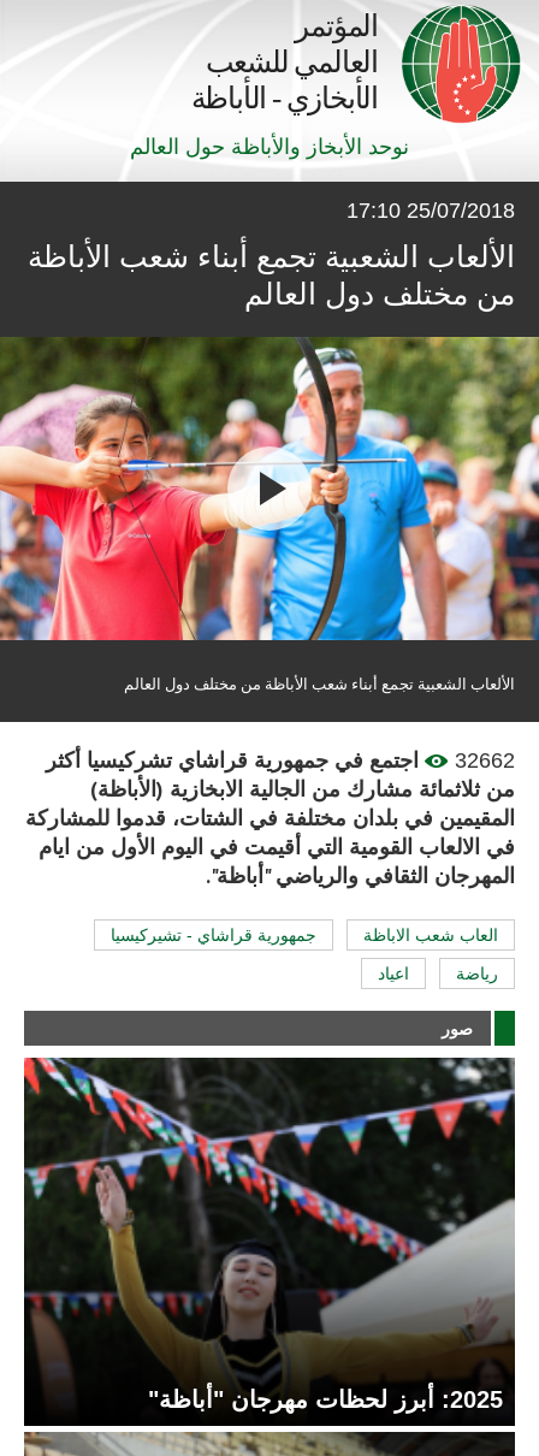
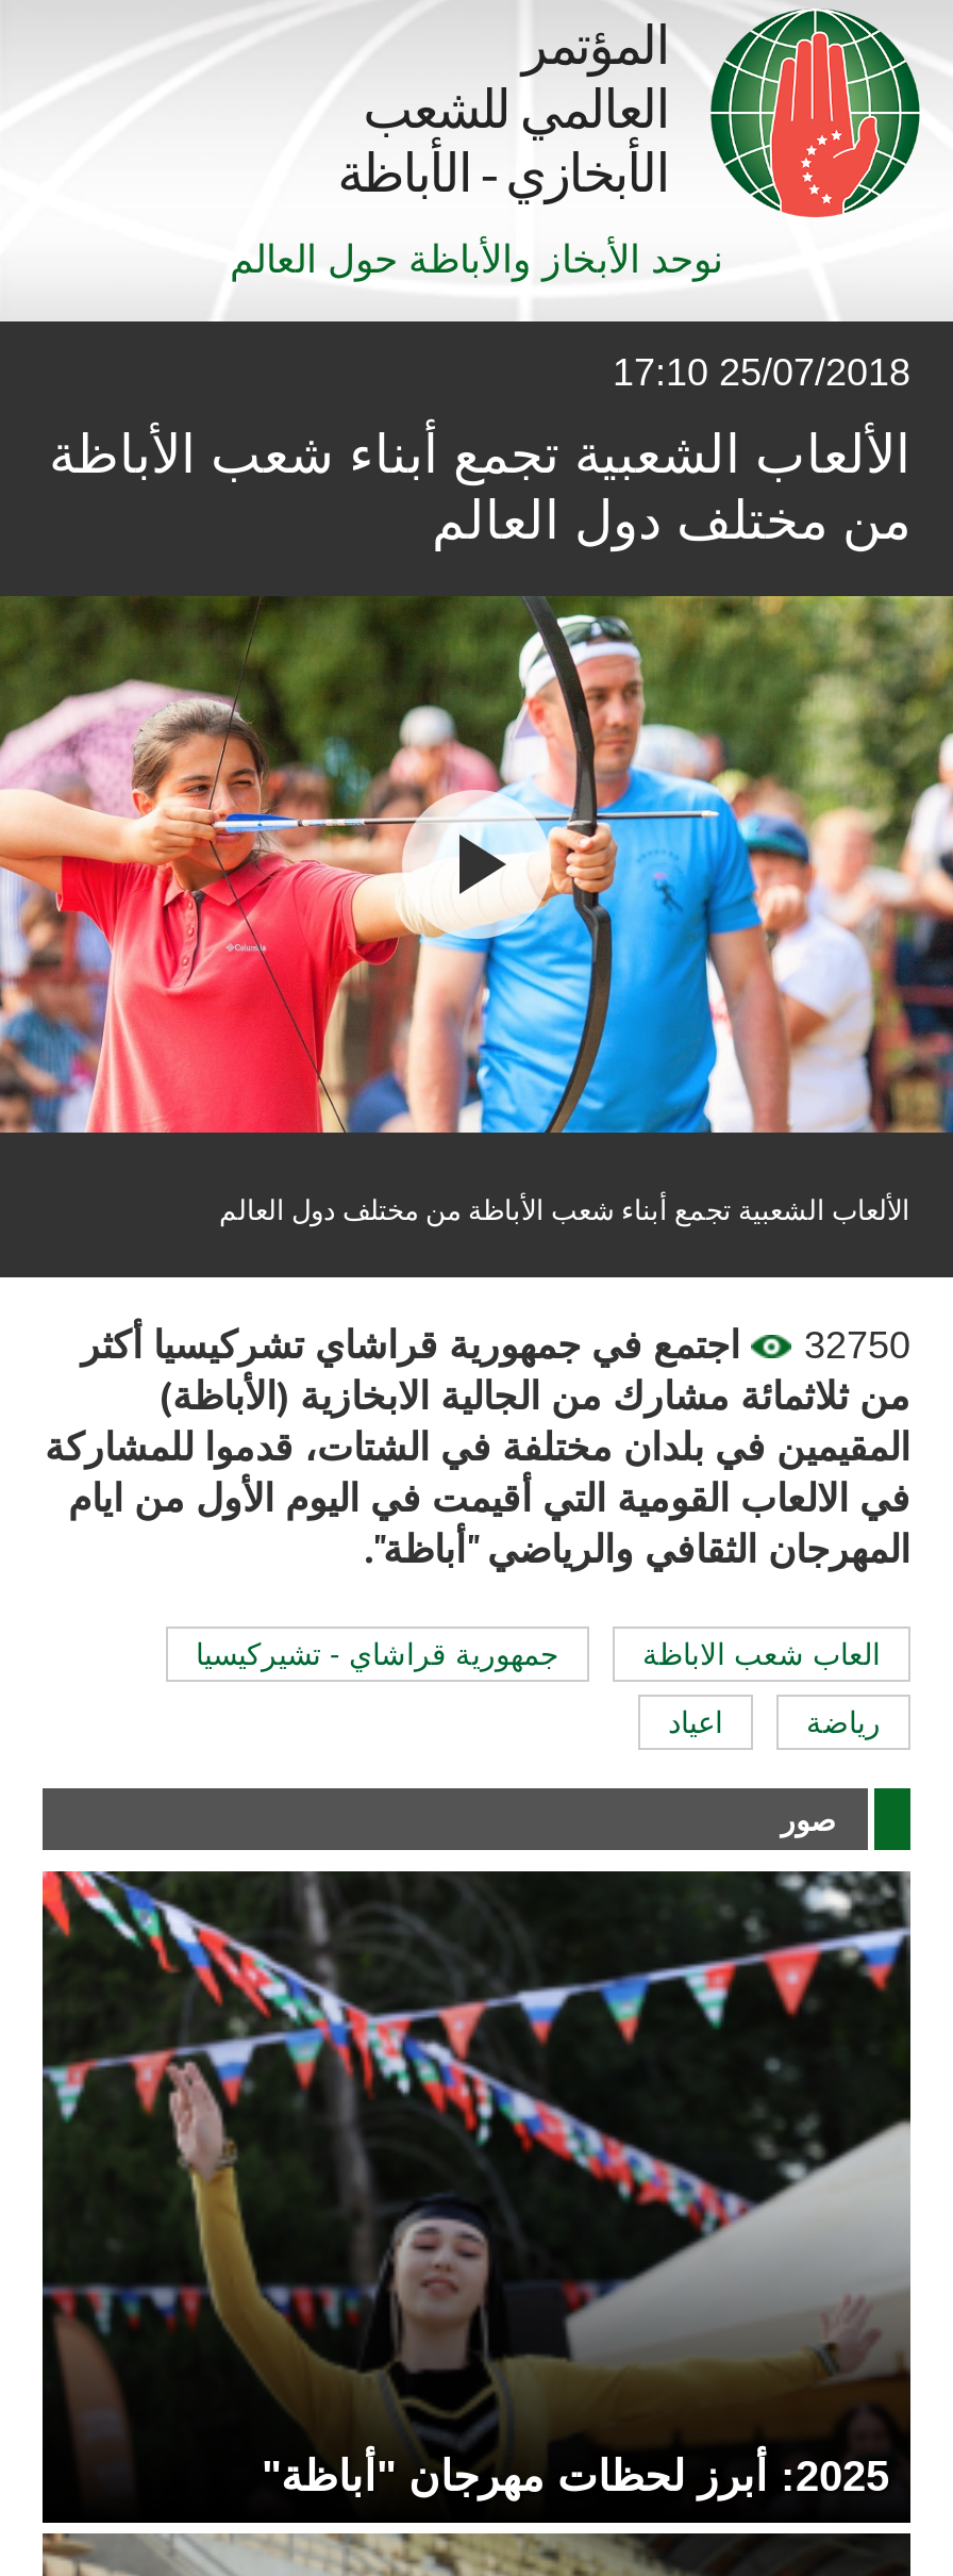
- 32662 اجتمع في جمهورية قراشاي تشركيسيا أكثر
+ 32750 اجتمع في جمهورية قراشاي تشركيسيا أكثر
